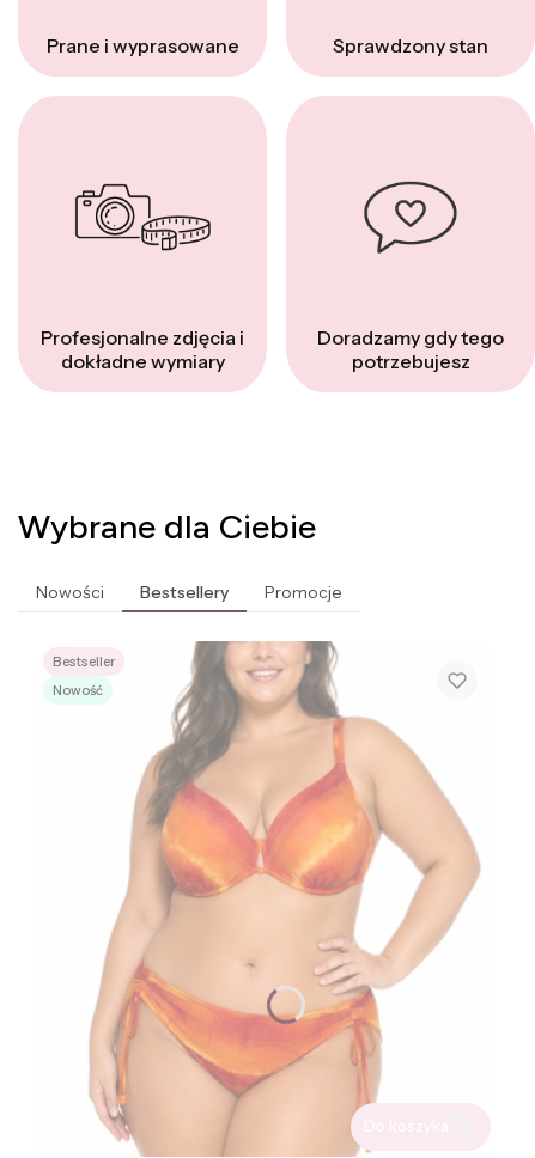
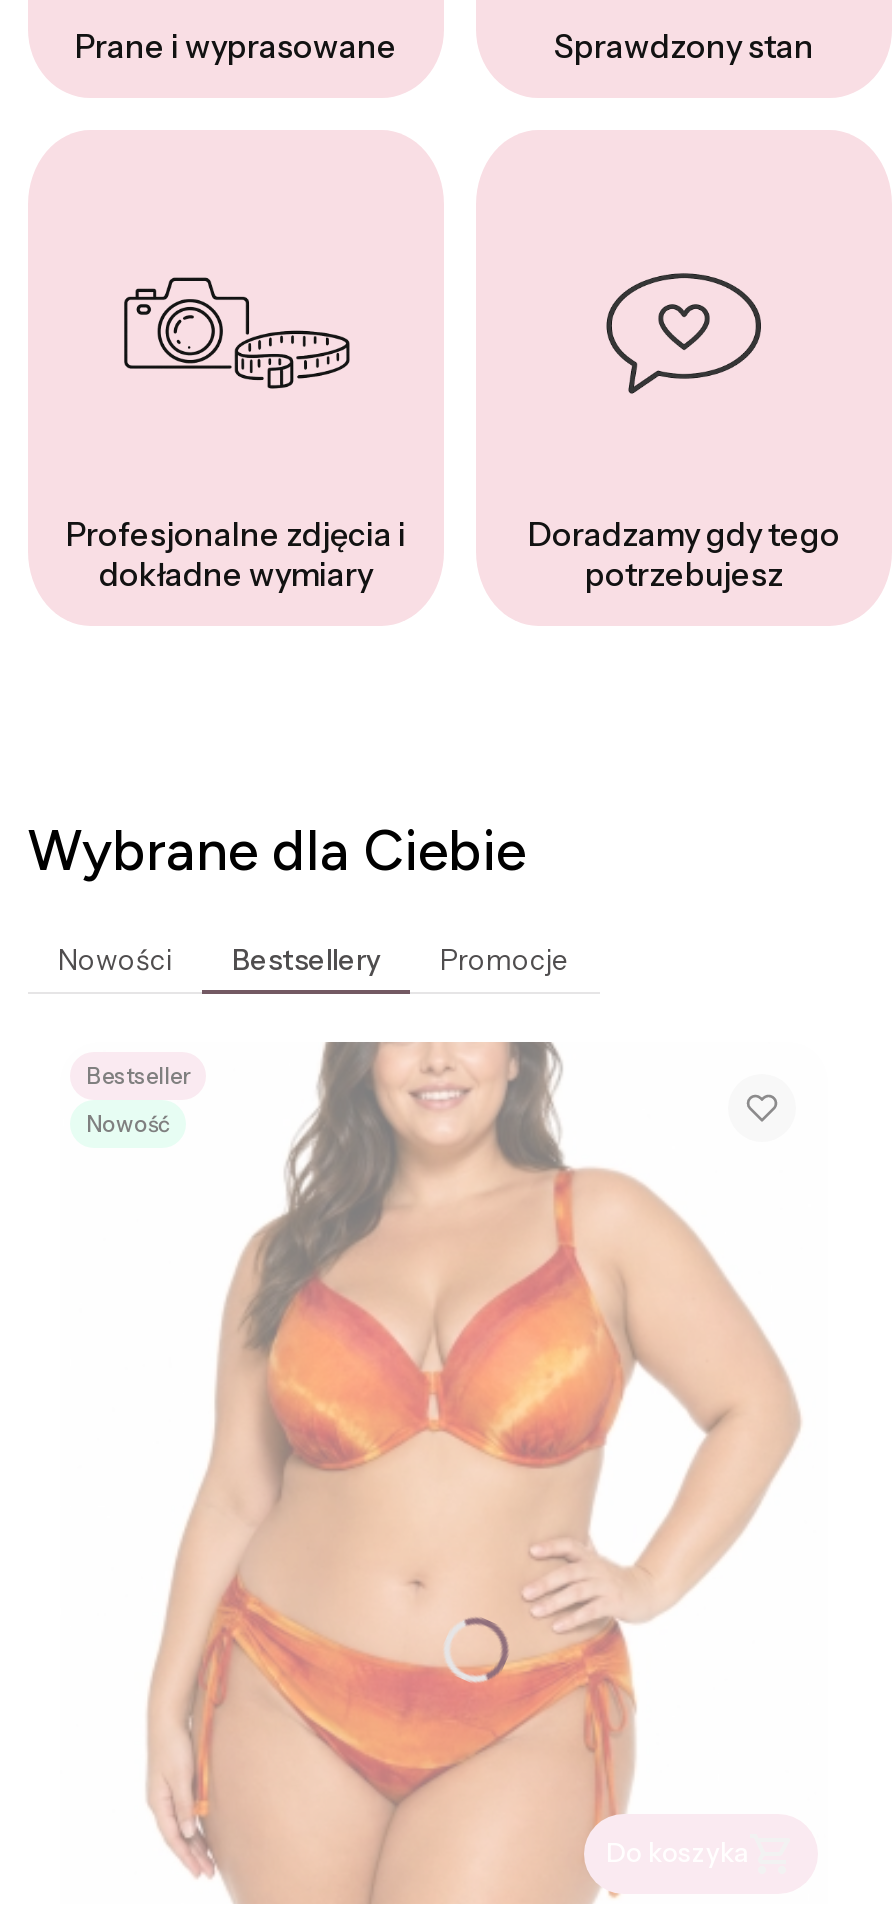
- [image]
+ [image]
